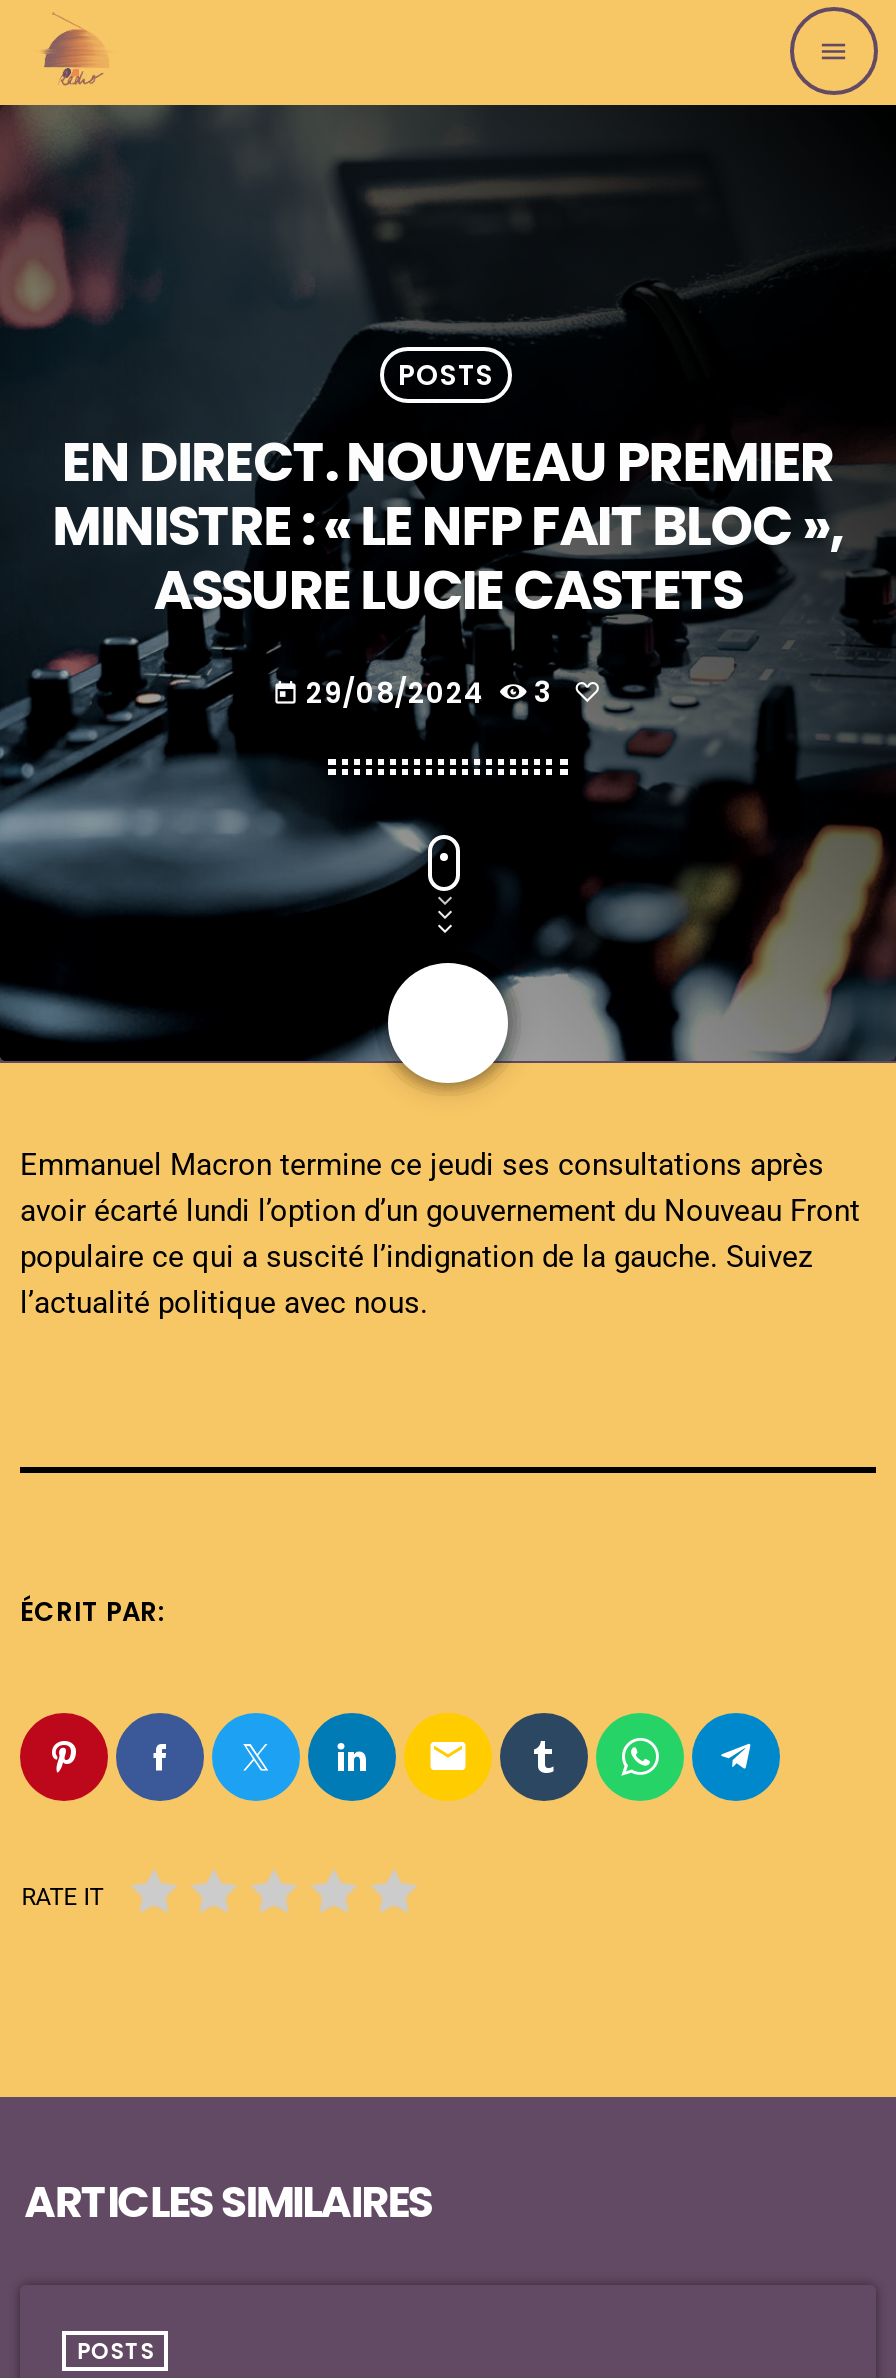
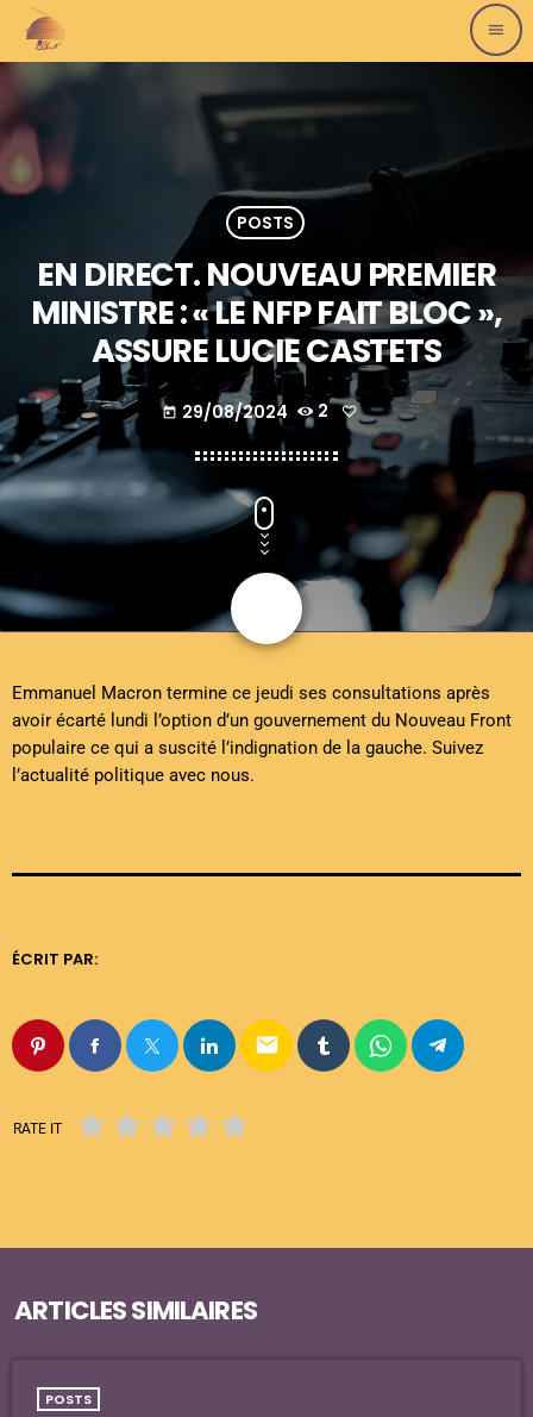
- 3
+ 2
